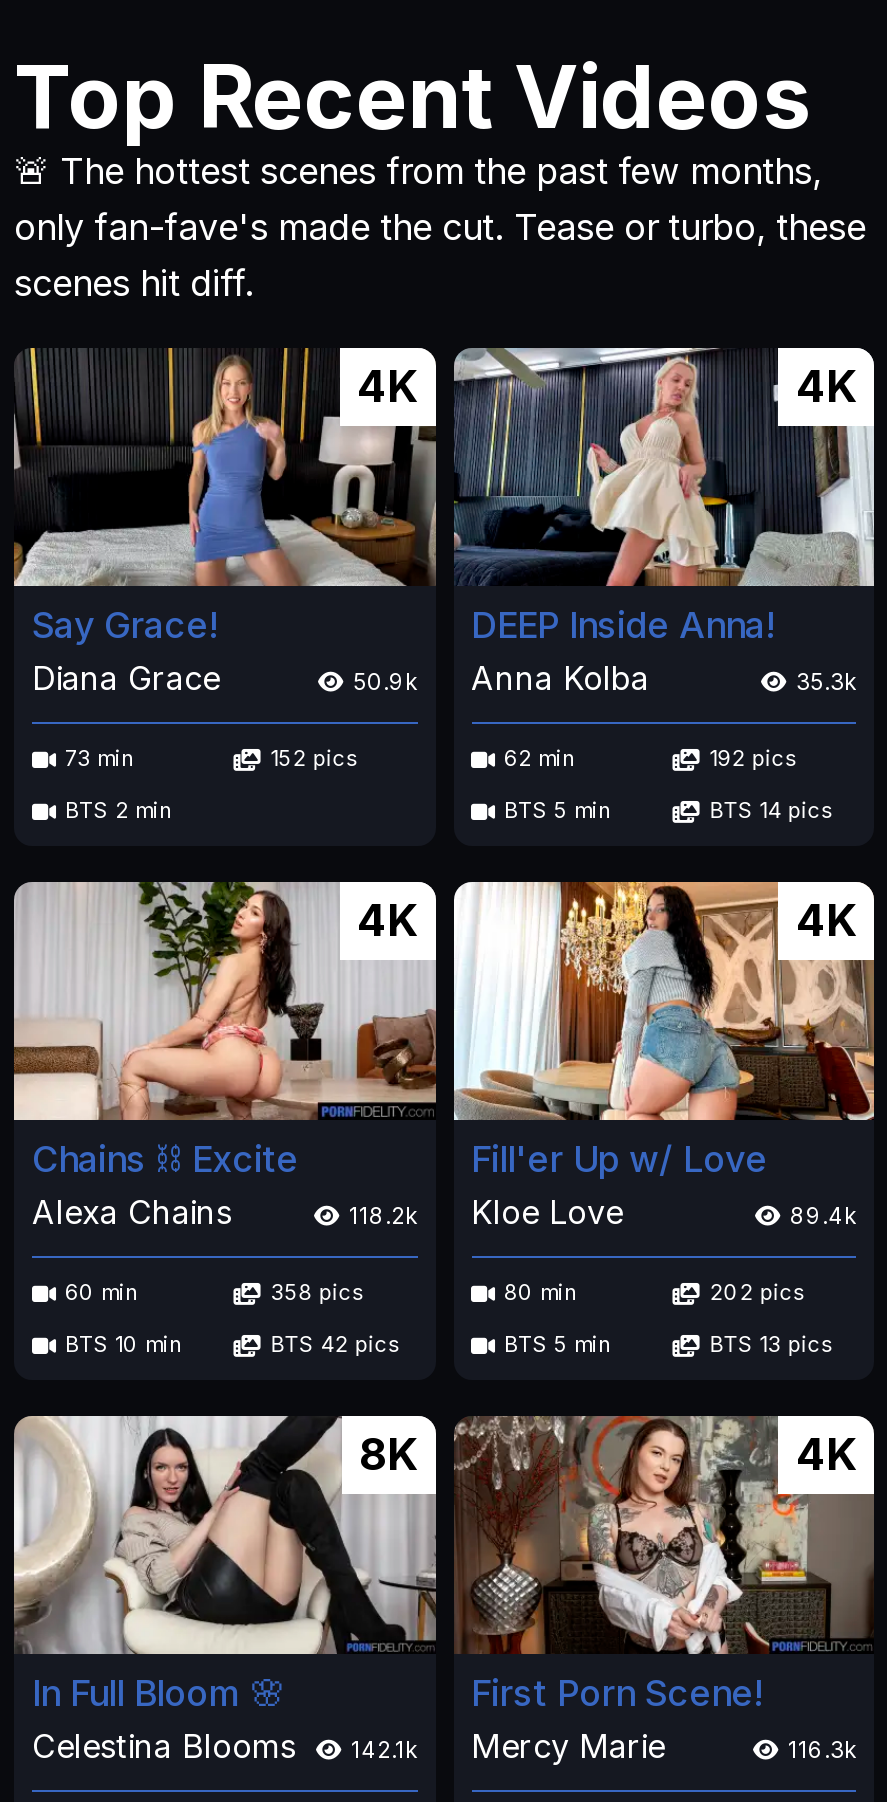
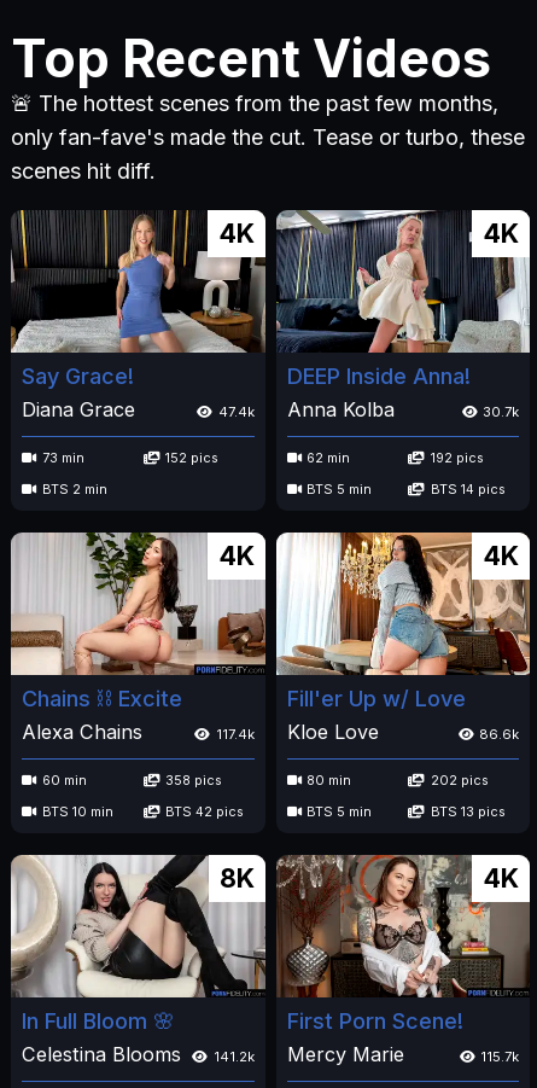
- 50.9k Anna Kolba
+ 47.4k Anna Kolba

- 35.3k
+ 30.7k

- 118.2k Kloe Love
+ 117.4k Kloe Love

- 89.4k
+ 86.6k

- Celestina Blooms 142.1k Mercy Marie
+ Celestina Blooms 141.2k Mercy Marie

- 116.3k
+ 115.7k
